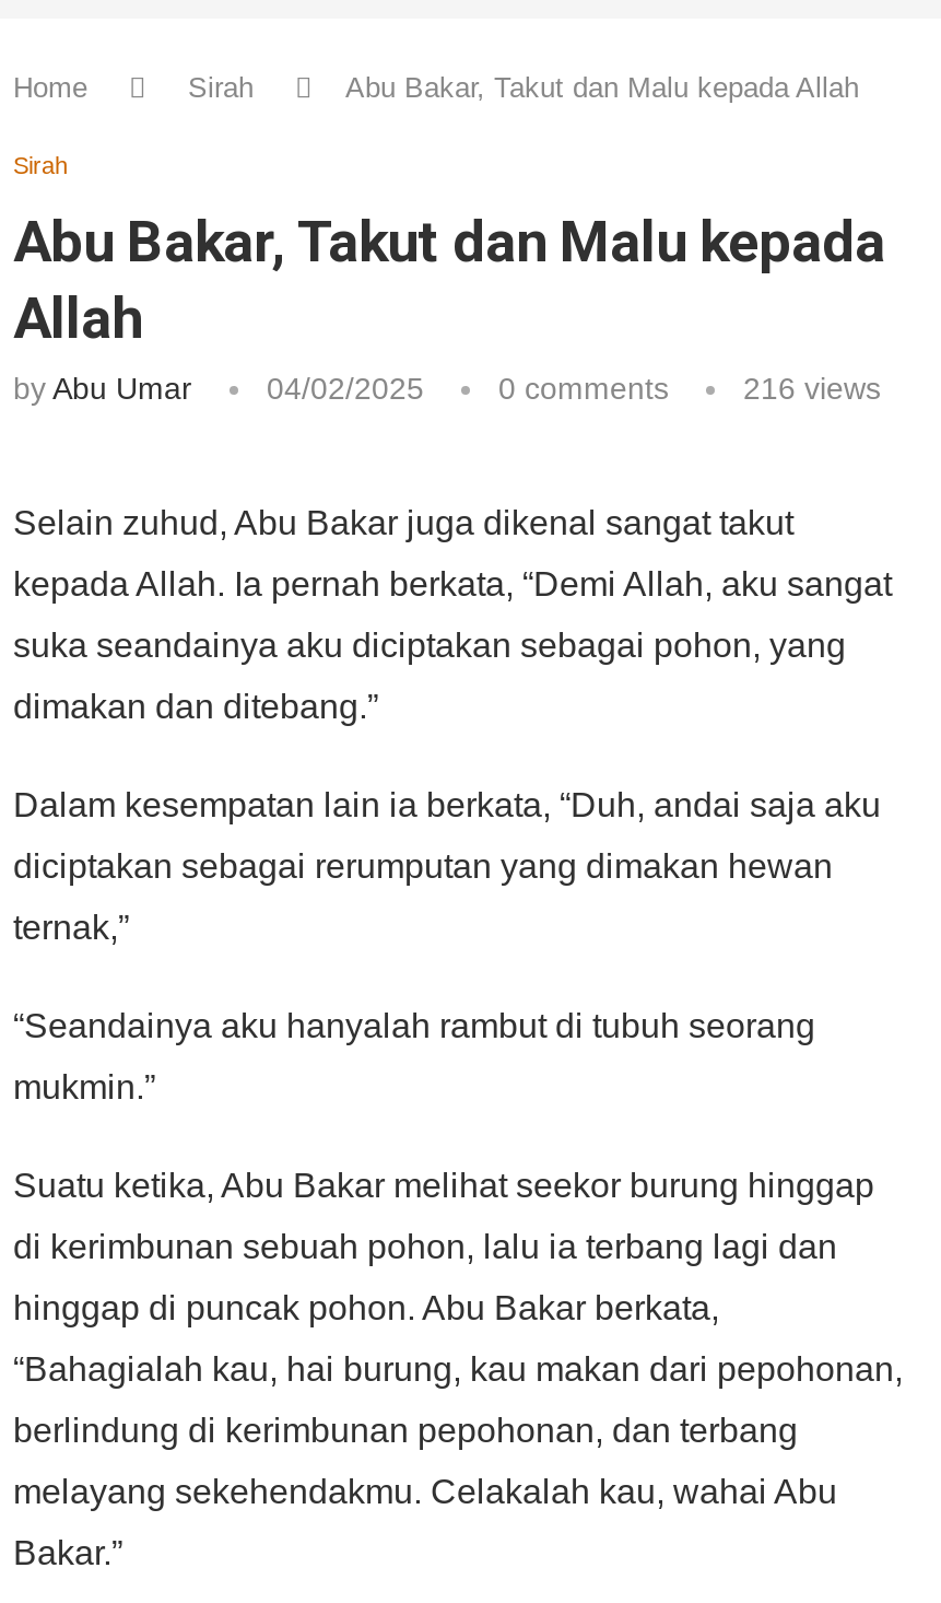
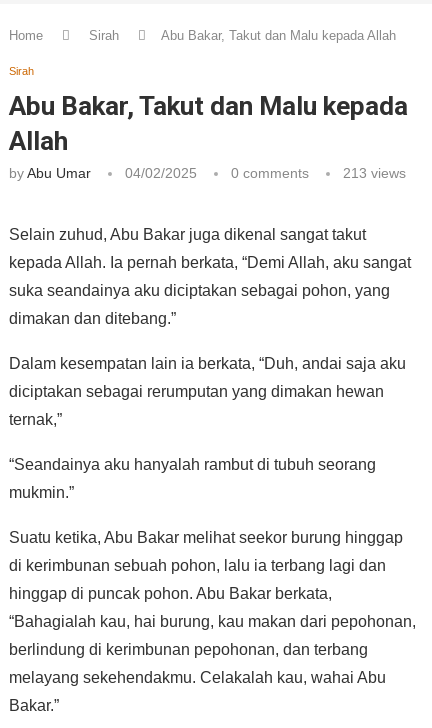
- 216 views
+ 213 views
